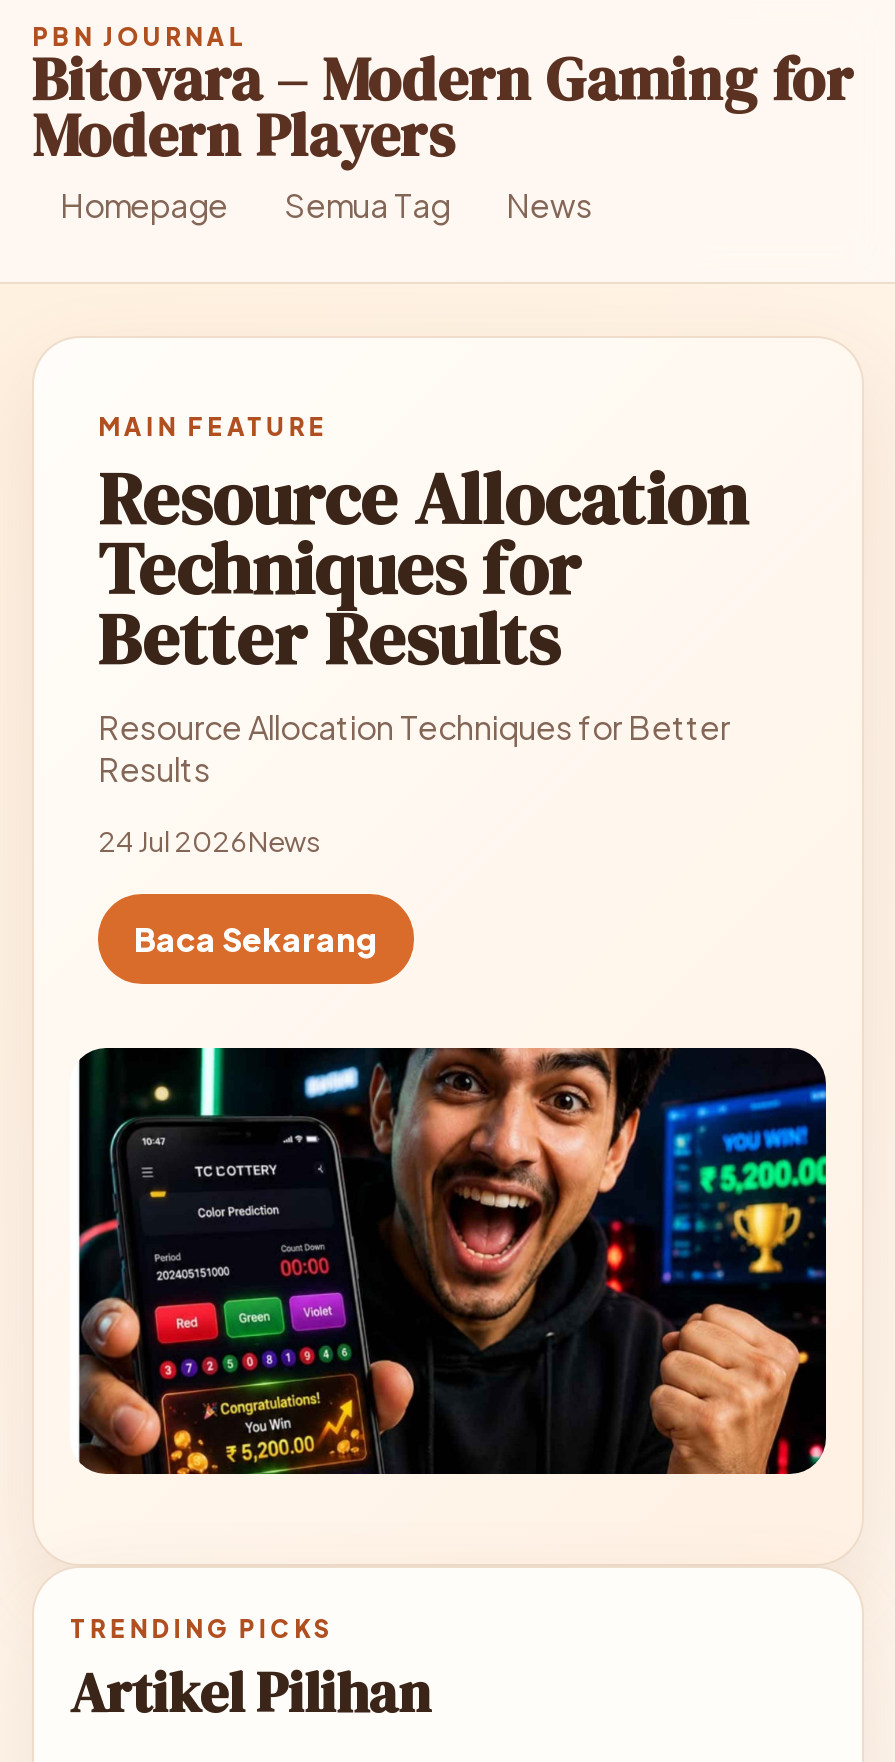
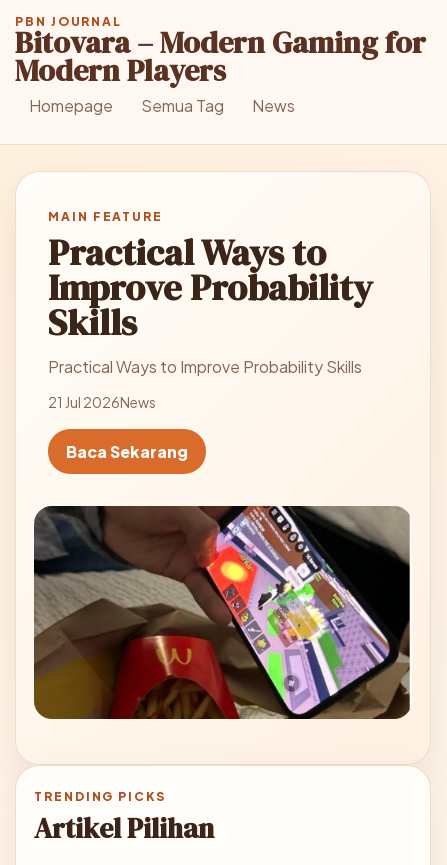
- Resource Allocation
- Techniques for
- Better Results
- Resource Allocation Techniques for Better
- Results
+ Practical Ways to
+ Improve Probability
+ Skills
+ Practical Ways to Improve Probability Skills

- 24 Jul 2026News
+ 21 Jul 2026News

- [image]
+ [image]
